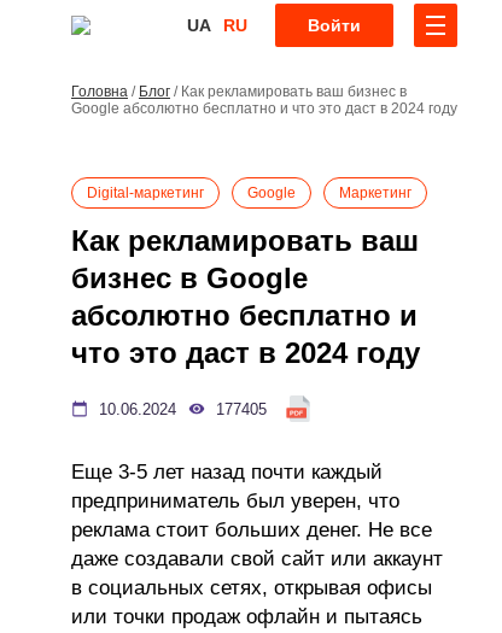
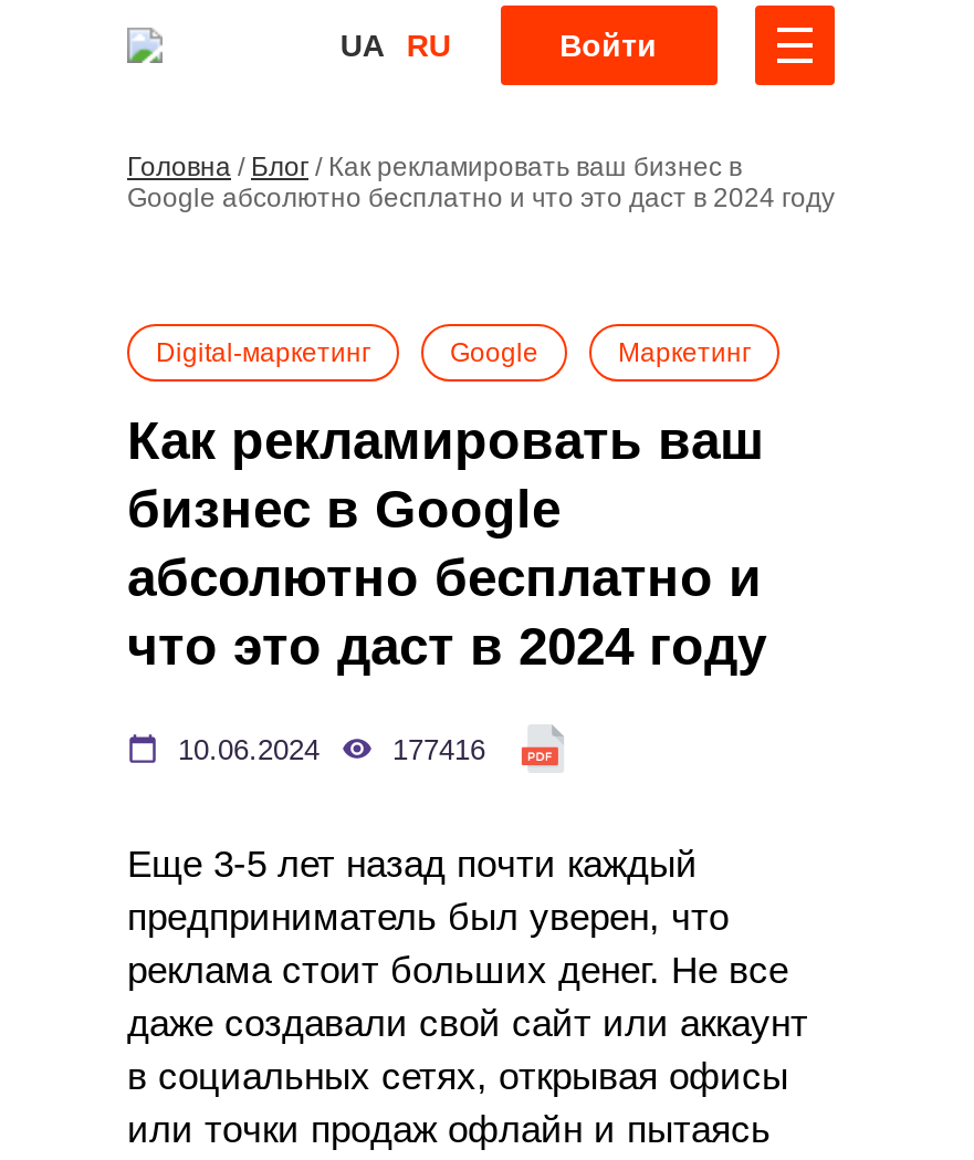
- 177405
+ 177416
